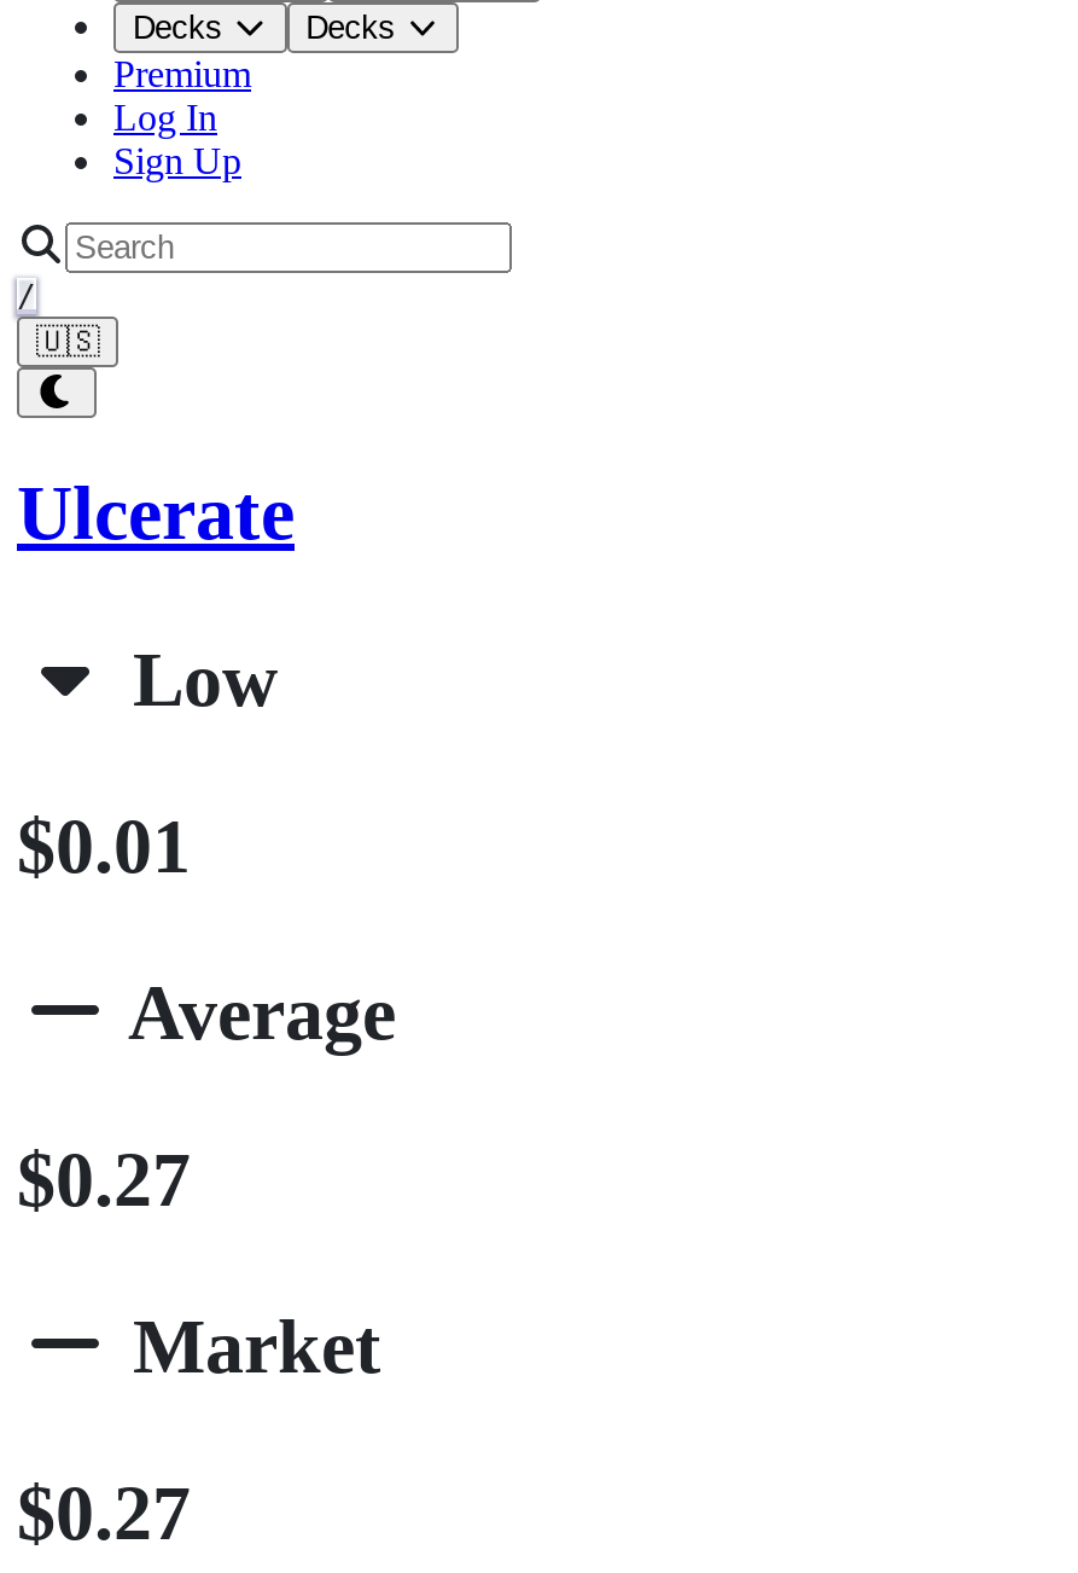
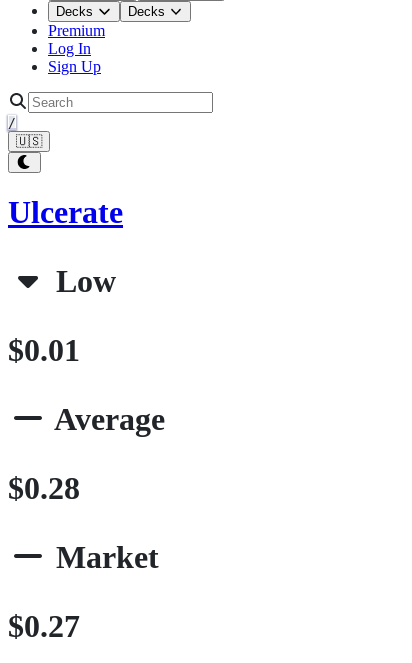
- $0.27
+ $0.28
